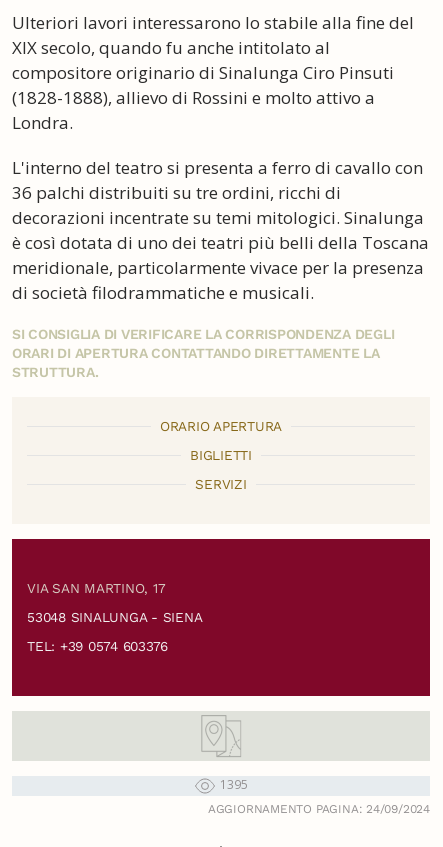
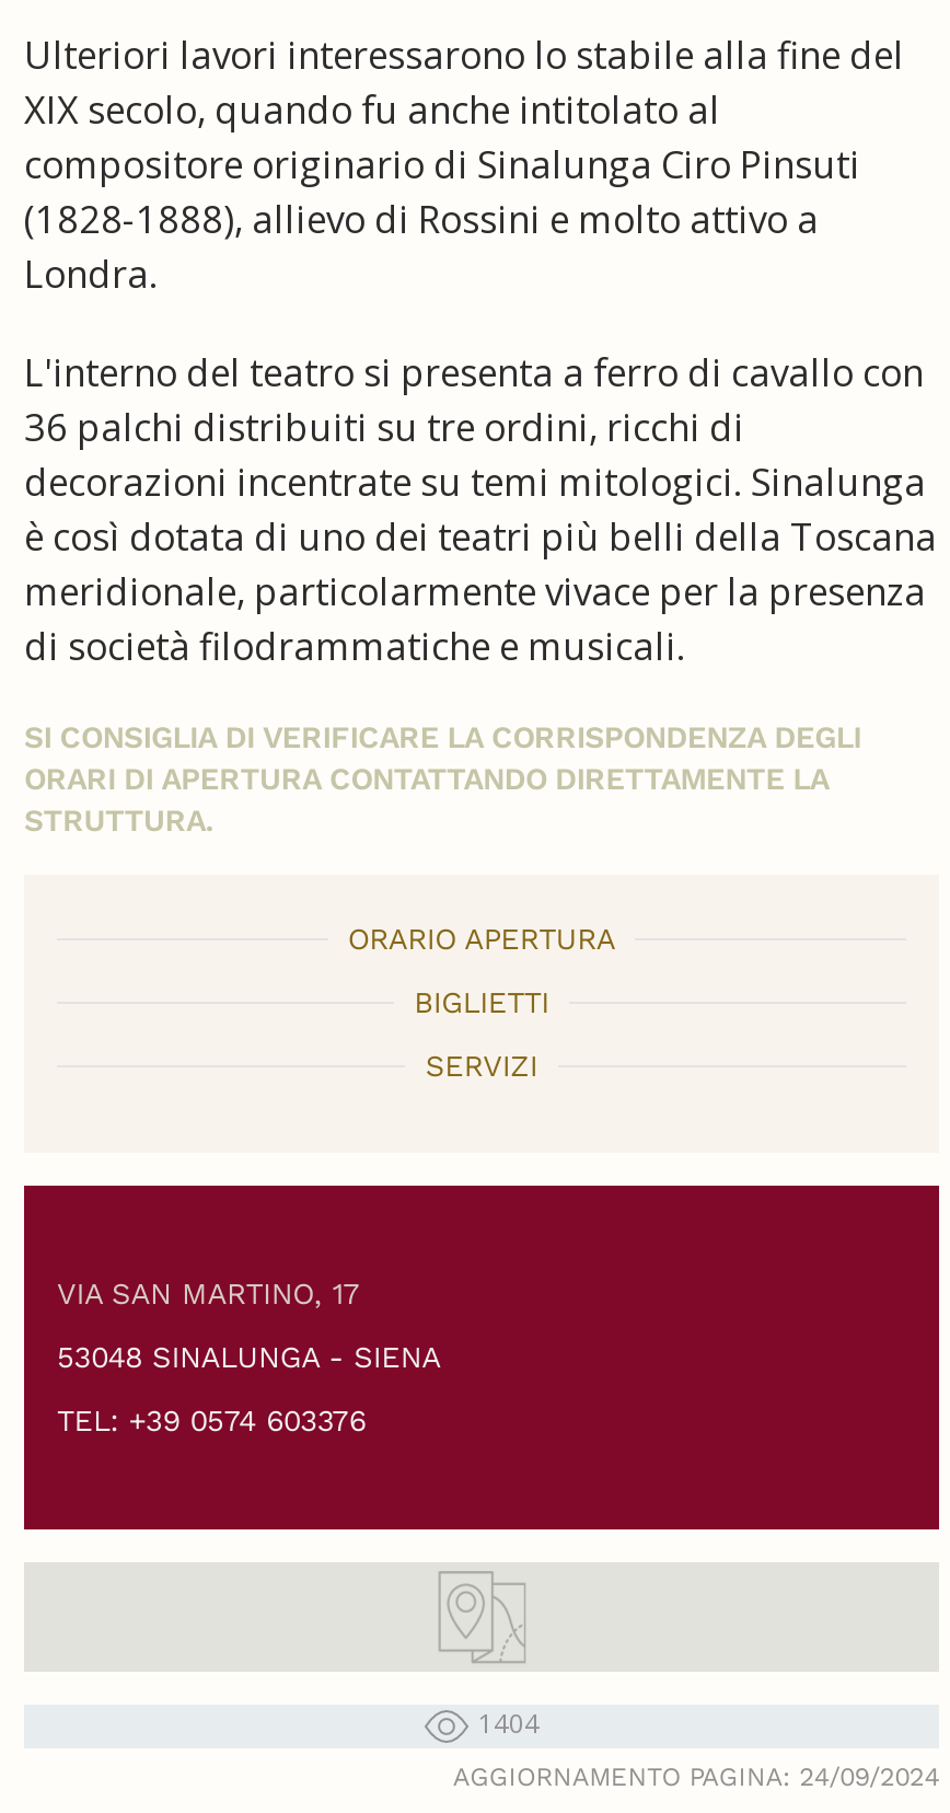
- 1395
+ 1404
